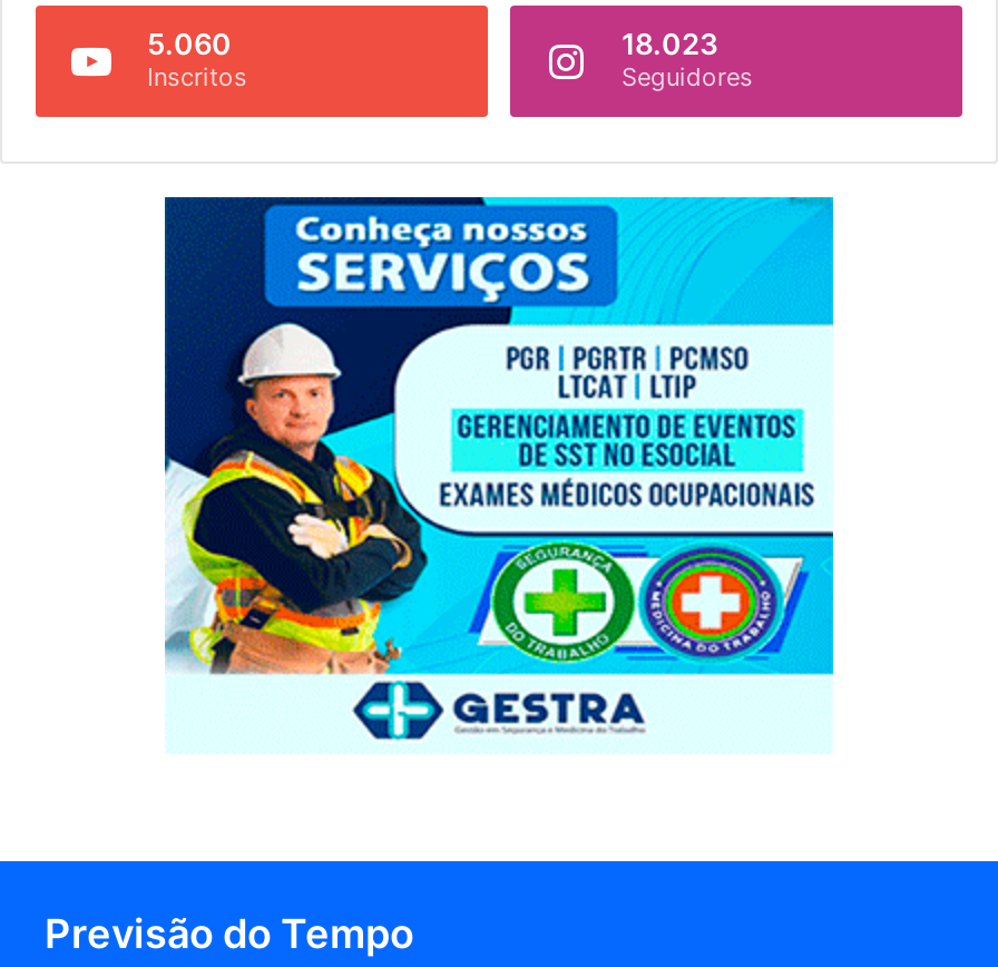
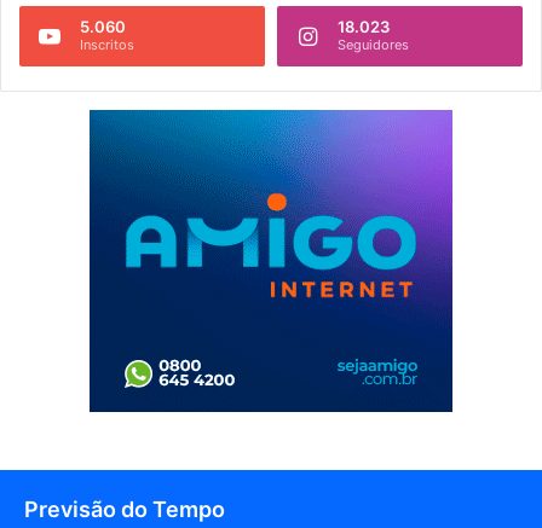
- [image]
+ [image]
